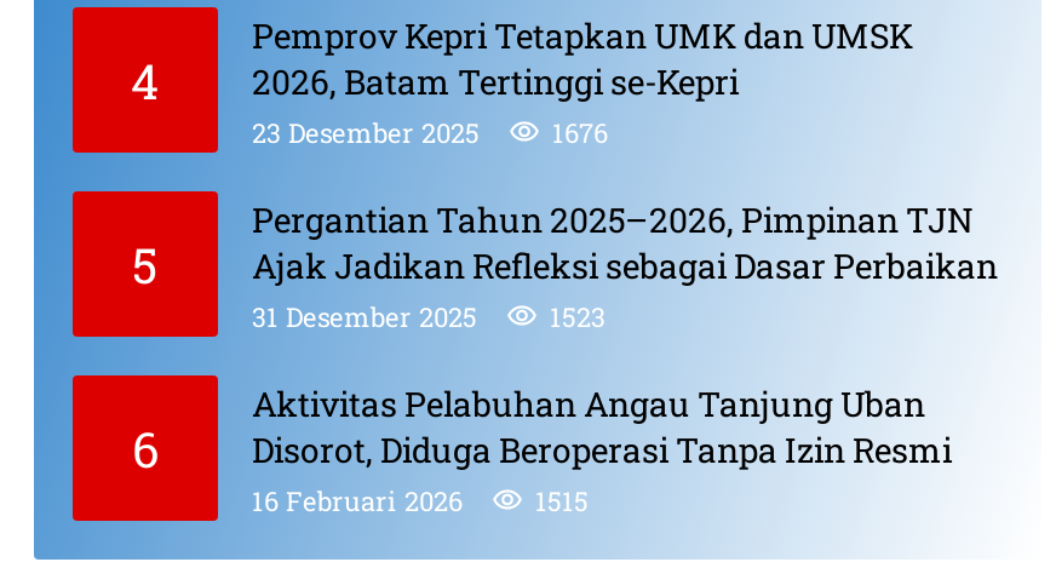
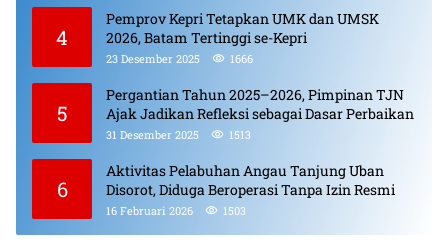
- 23 Desember 2025 1676
+ 23 Desember 2025 1666

- 31 Desember 2025 1523
+ 31 Desember 2025 1513

- 16 Februari 2026 1515
+ 16 Februari 2026 1503
